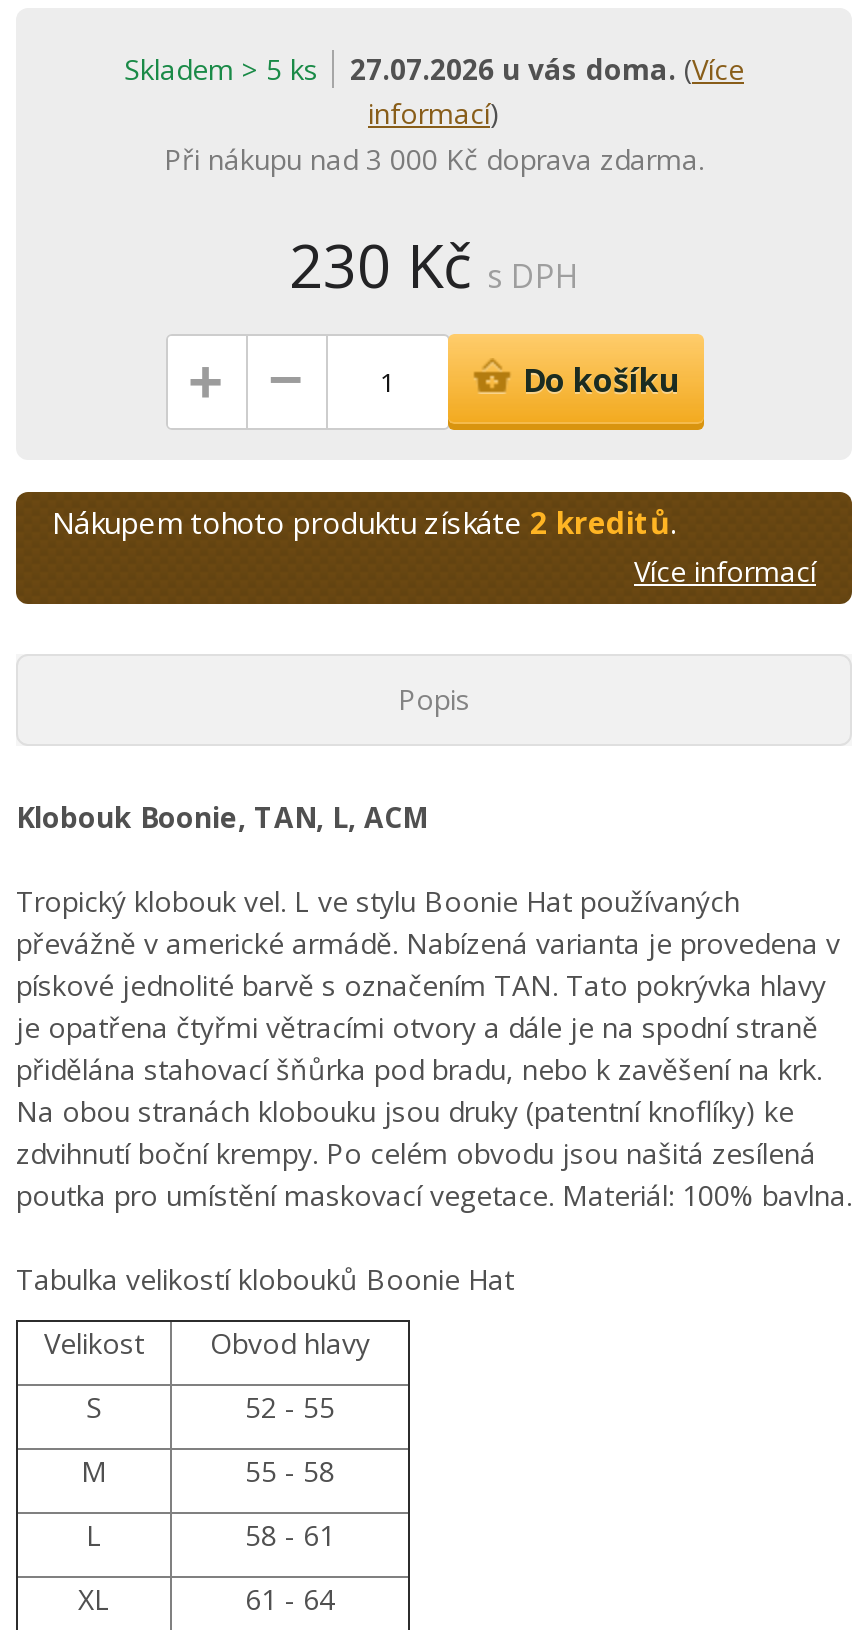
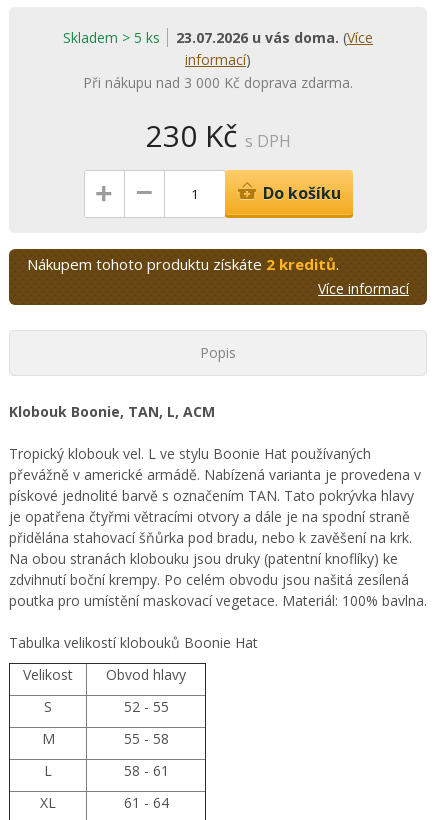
- 27.07.2026 u vás doma. (Více
+ 23.07.2026 u vás doma. (Více
